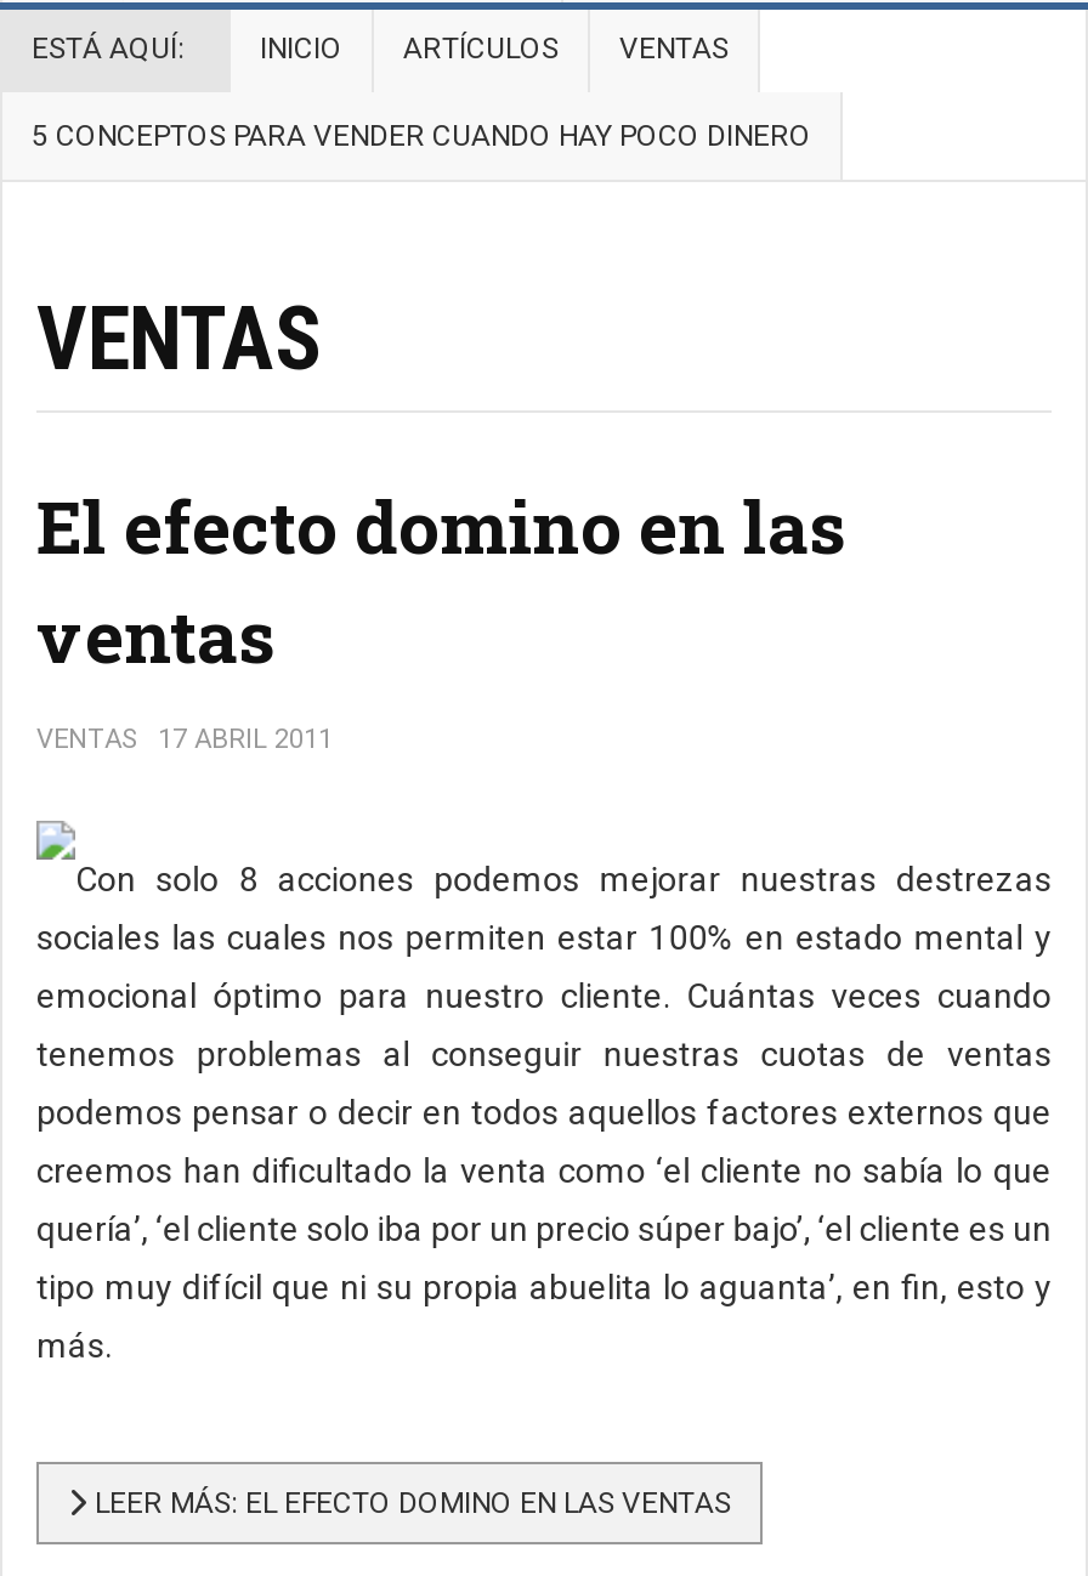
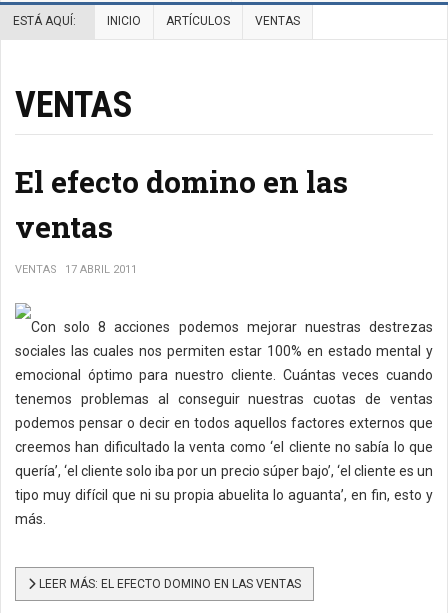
- 5 CONCEPTOS PARA VENDER CUANDO HAY POCO DINERO
